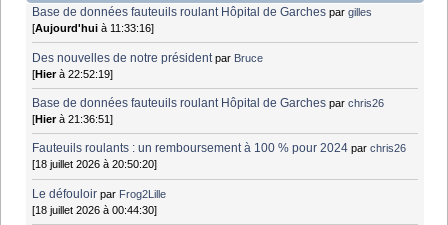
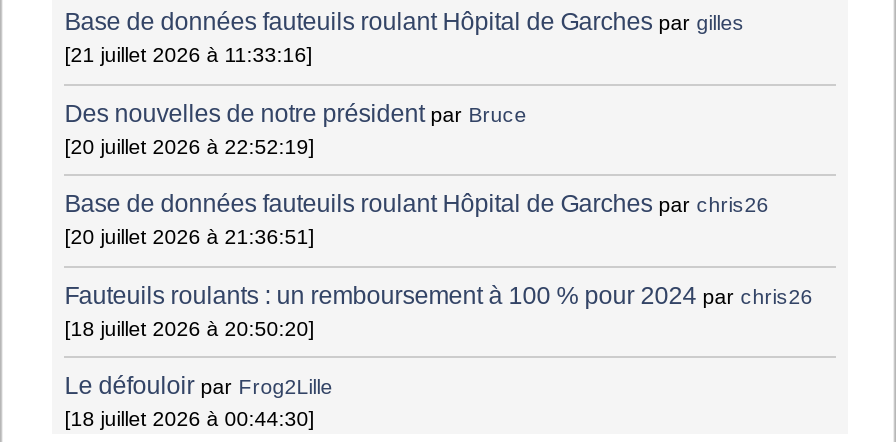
- [Aujourd'hui à 11:33:16]
+ [21 juillet 2026 à 11:33:16]

- [Hier à 22:52:19]
+ [20 juillet 2026 à 22:52:19]

- [Hier à 21:36:51]
+ [20 juillet 2026 à 21:36:51]
